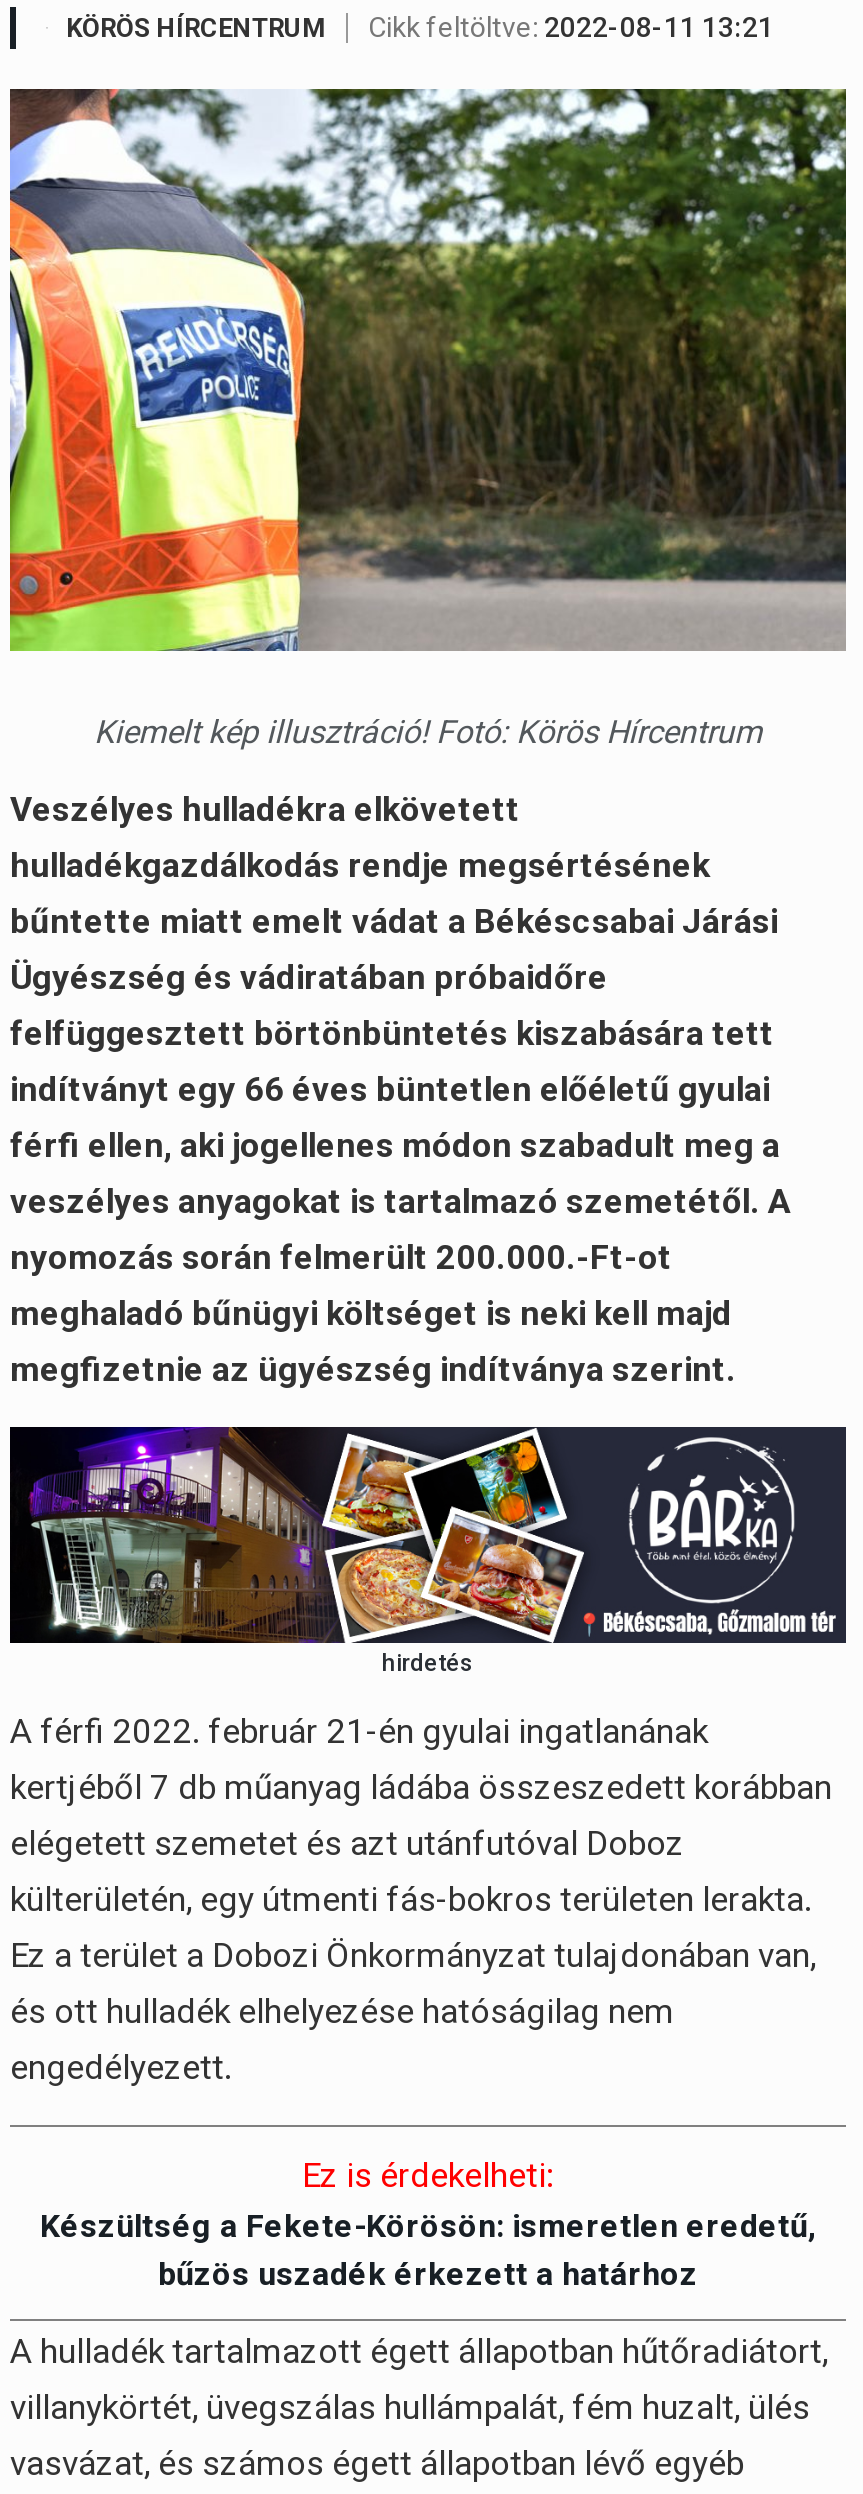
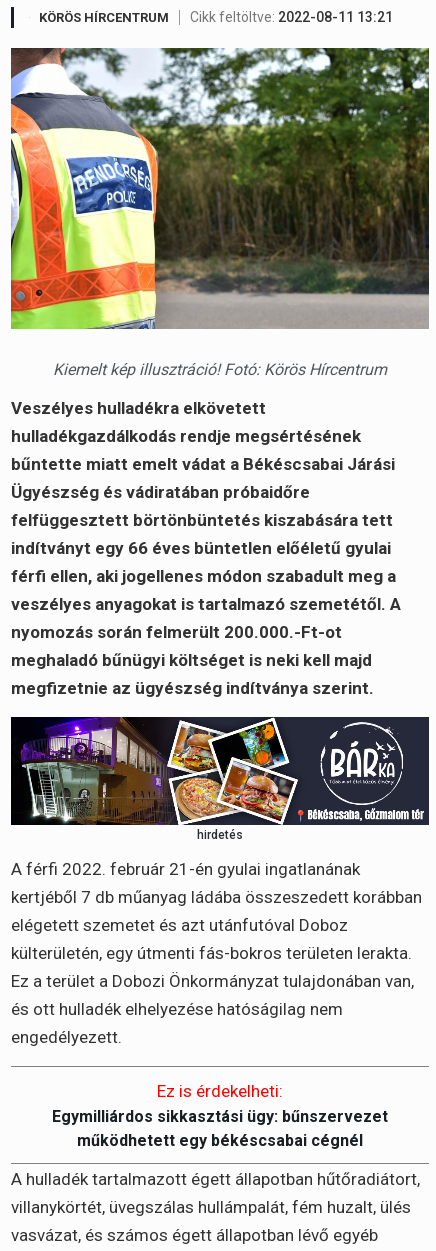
- Készültség a Fekete-Körösön: ismeretlen eredetű,
- bűzös uszadék érkezett a határhoz
+ Egymilliárdos sikkasztási ügy: bűnszervezet
+ működhetett egy békéscsabai cégnél
